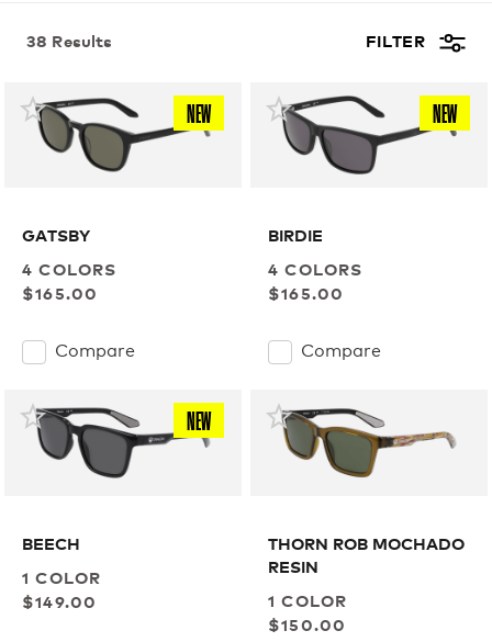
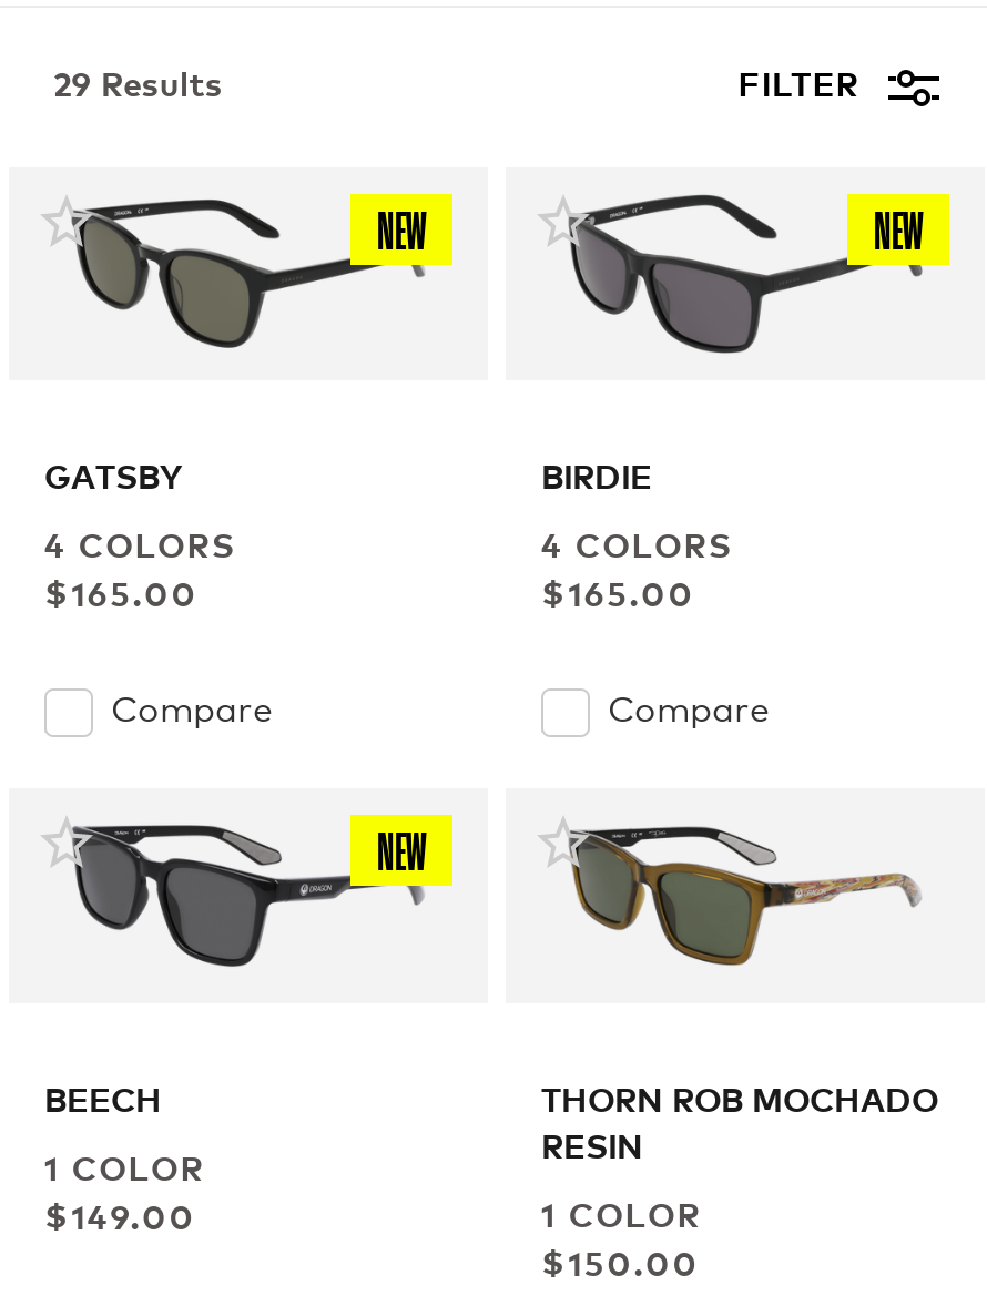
- 38 Results
+ 29 Results
